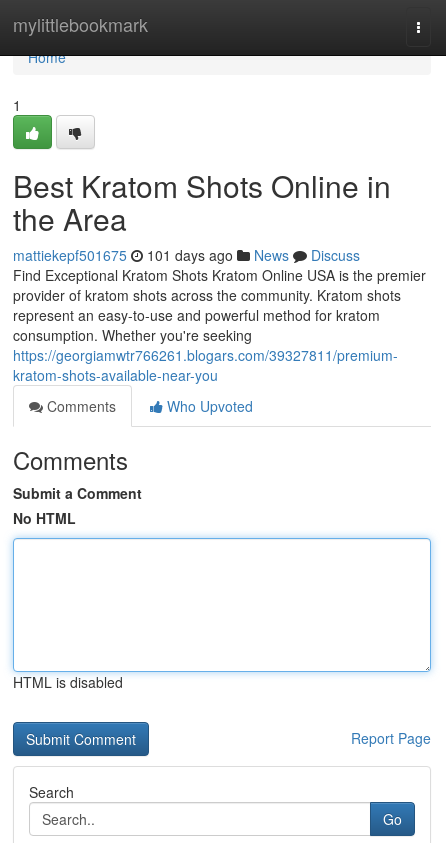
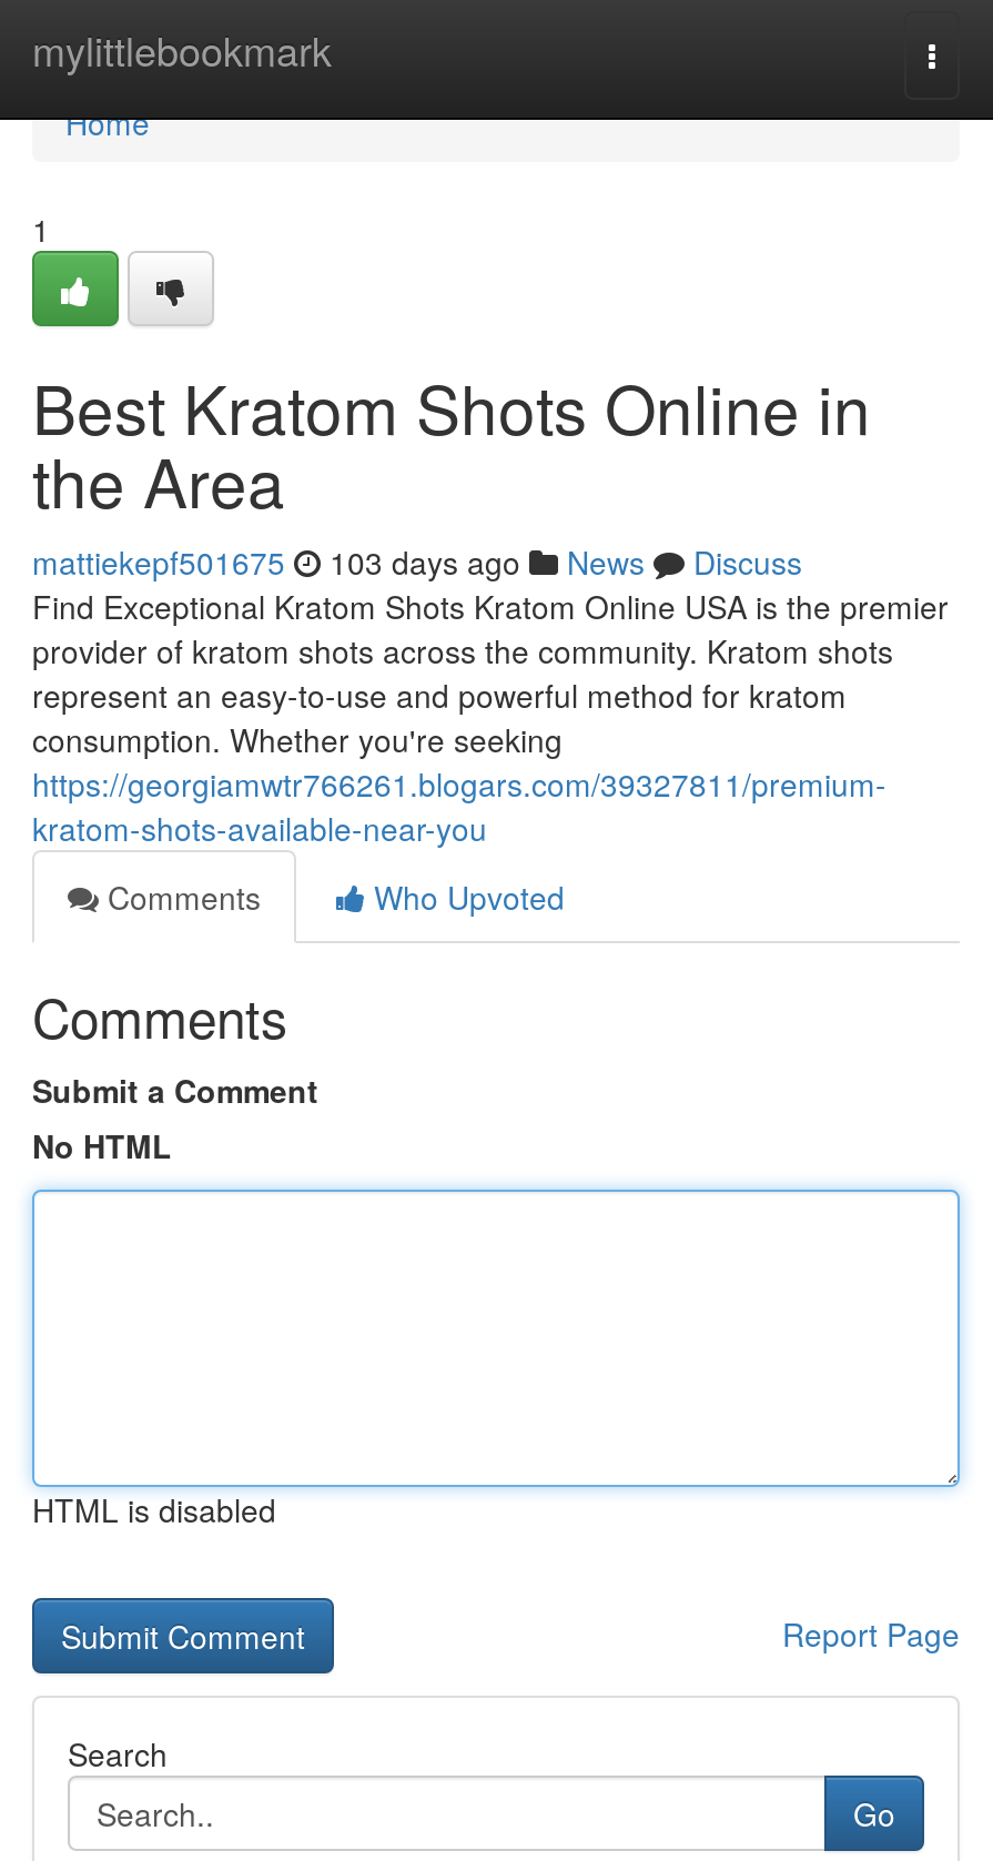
- mattiekepf501675 101 days ago News Discuss
+ mattiekepf501675 103 days ago News Discuss
